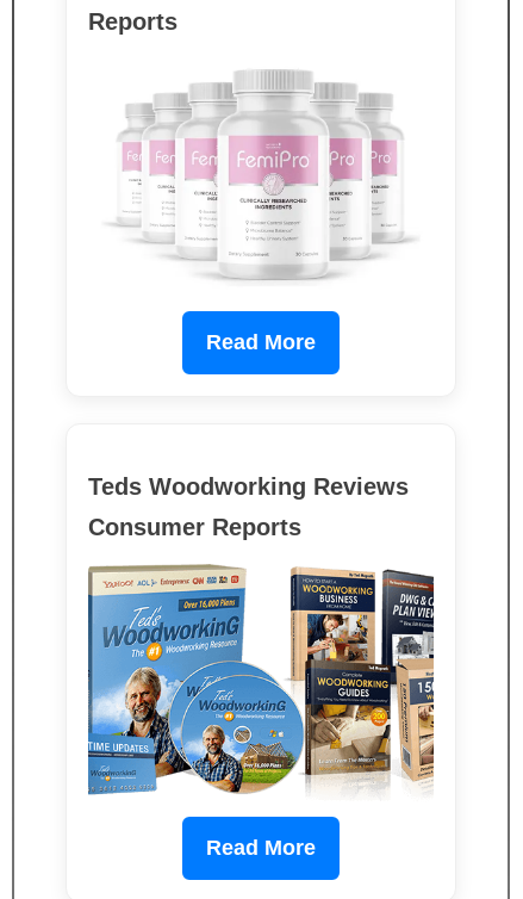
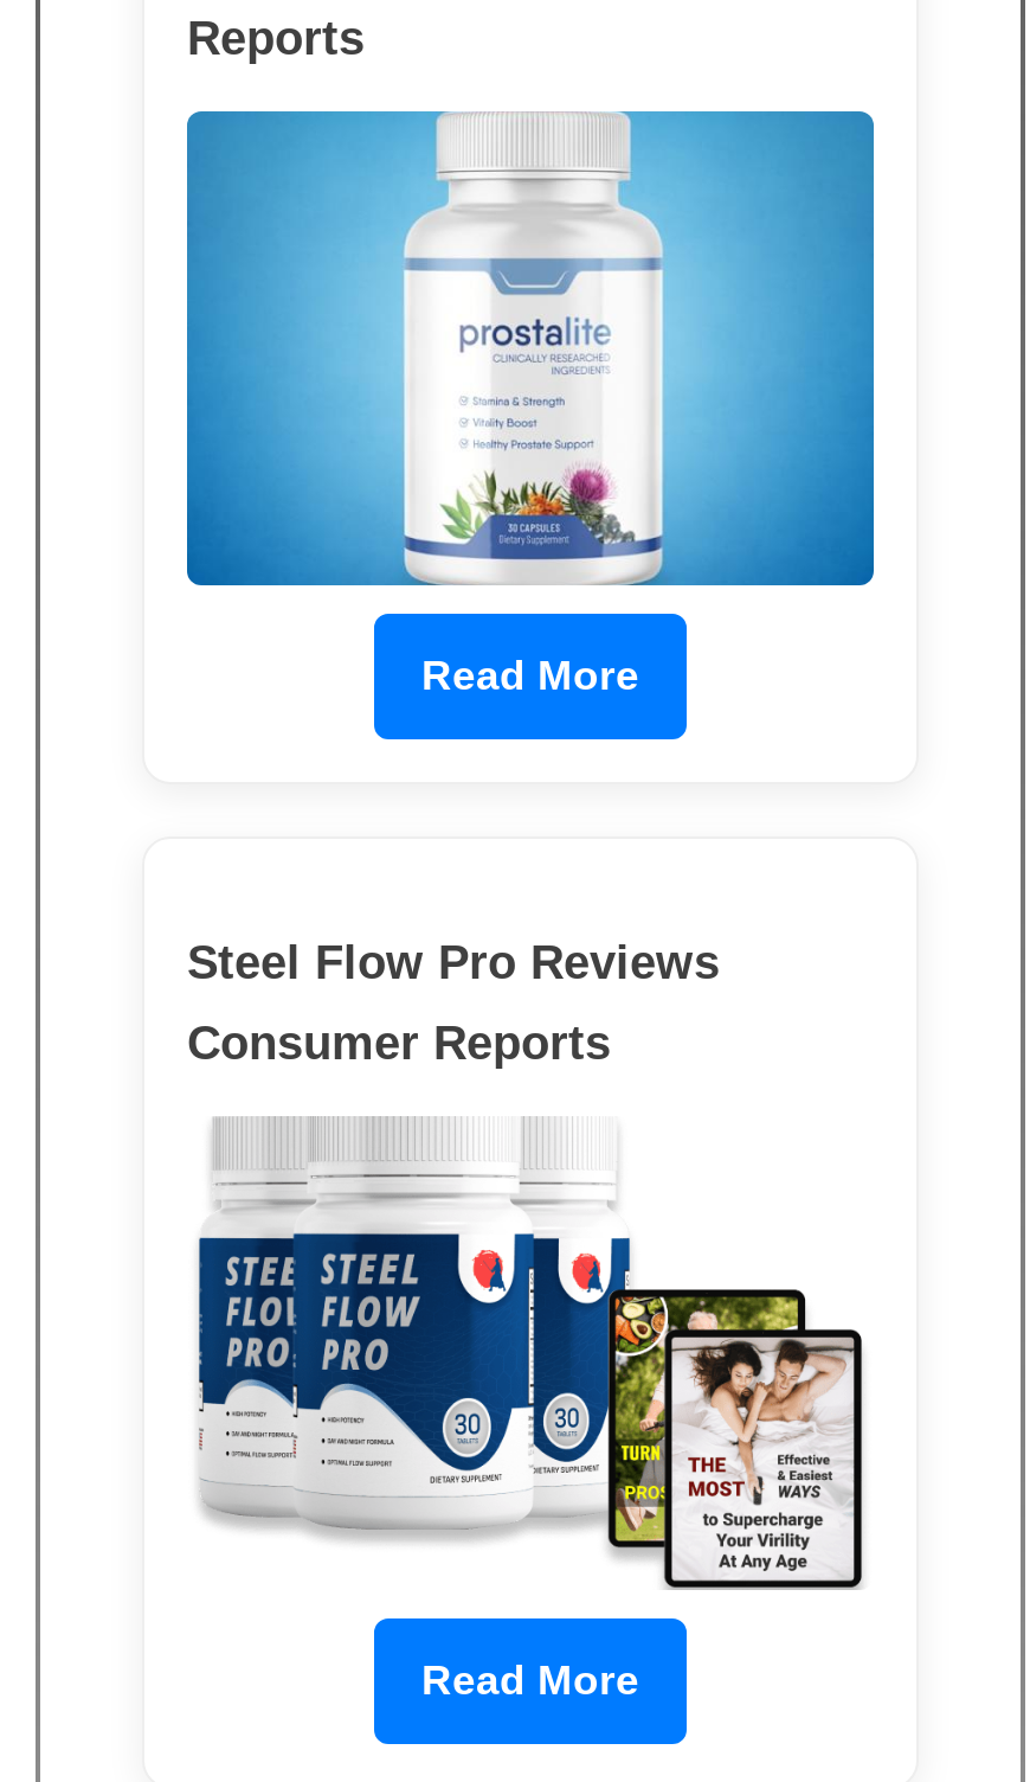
- [image]
+ [image]

- Teds Woodworking Reviews
+ Steel Flow Pro Reviews

- [image]
+ [image]
